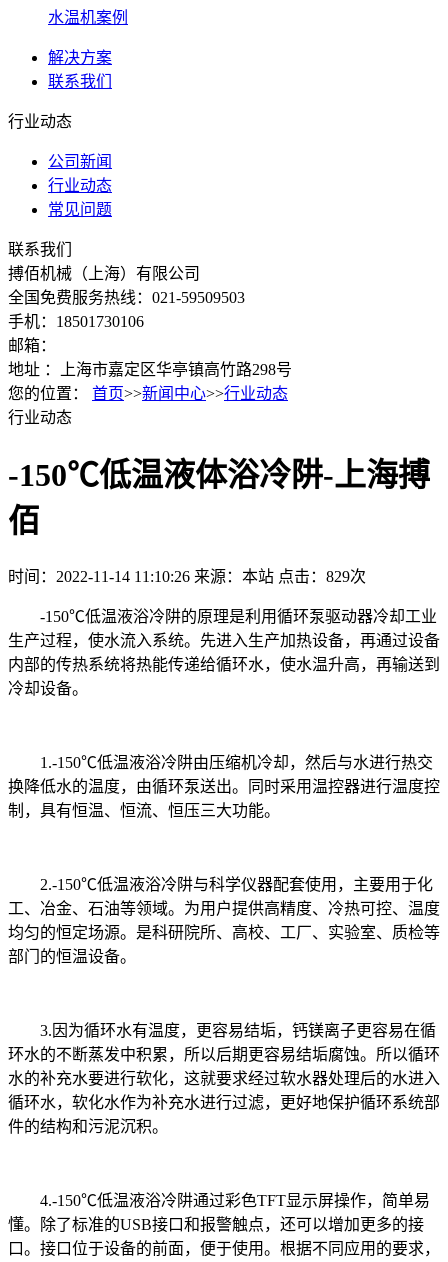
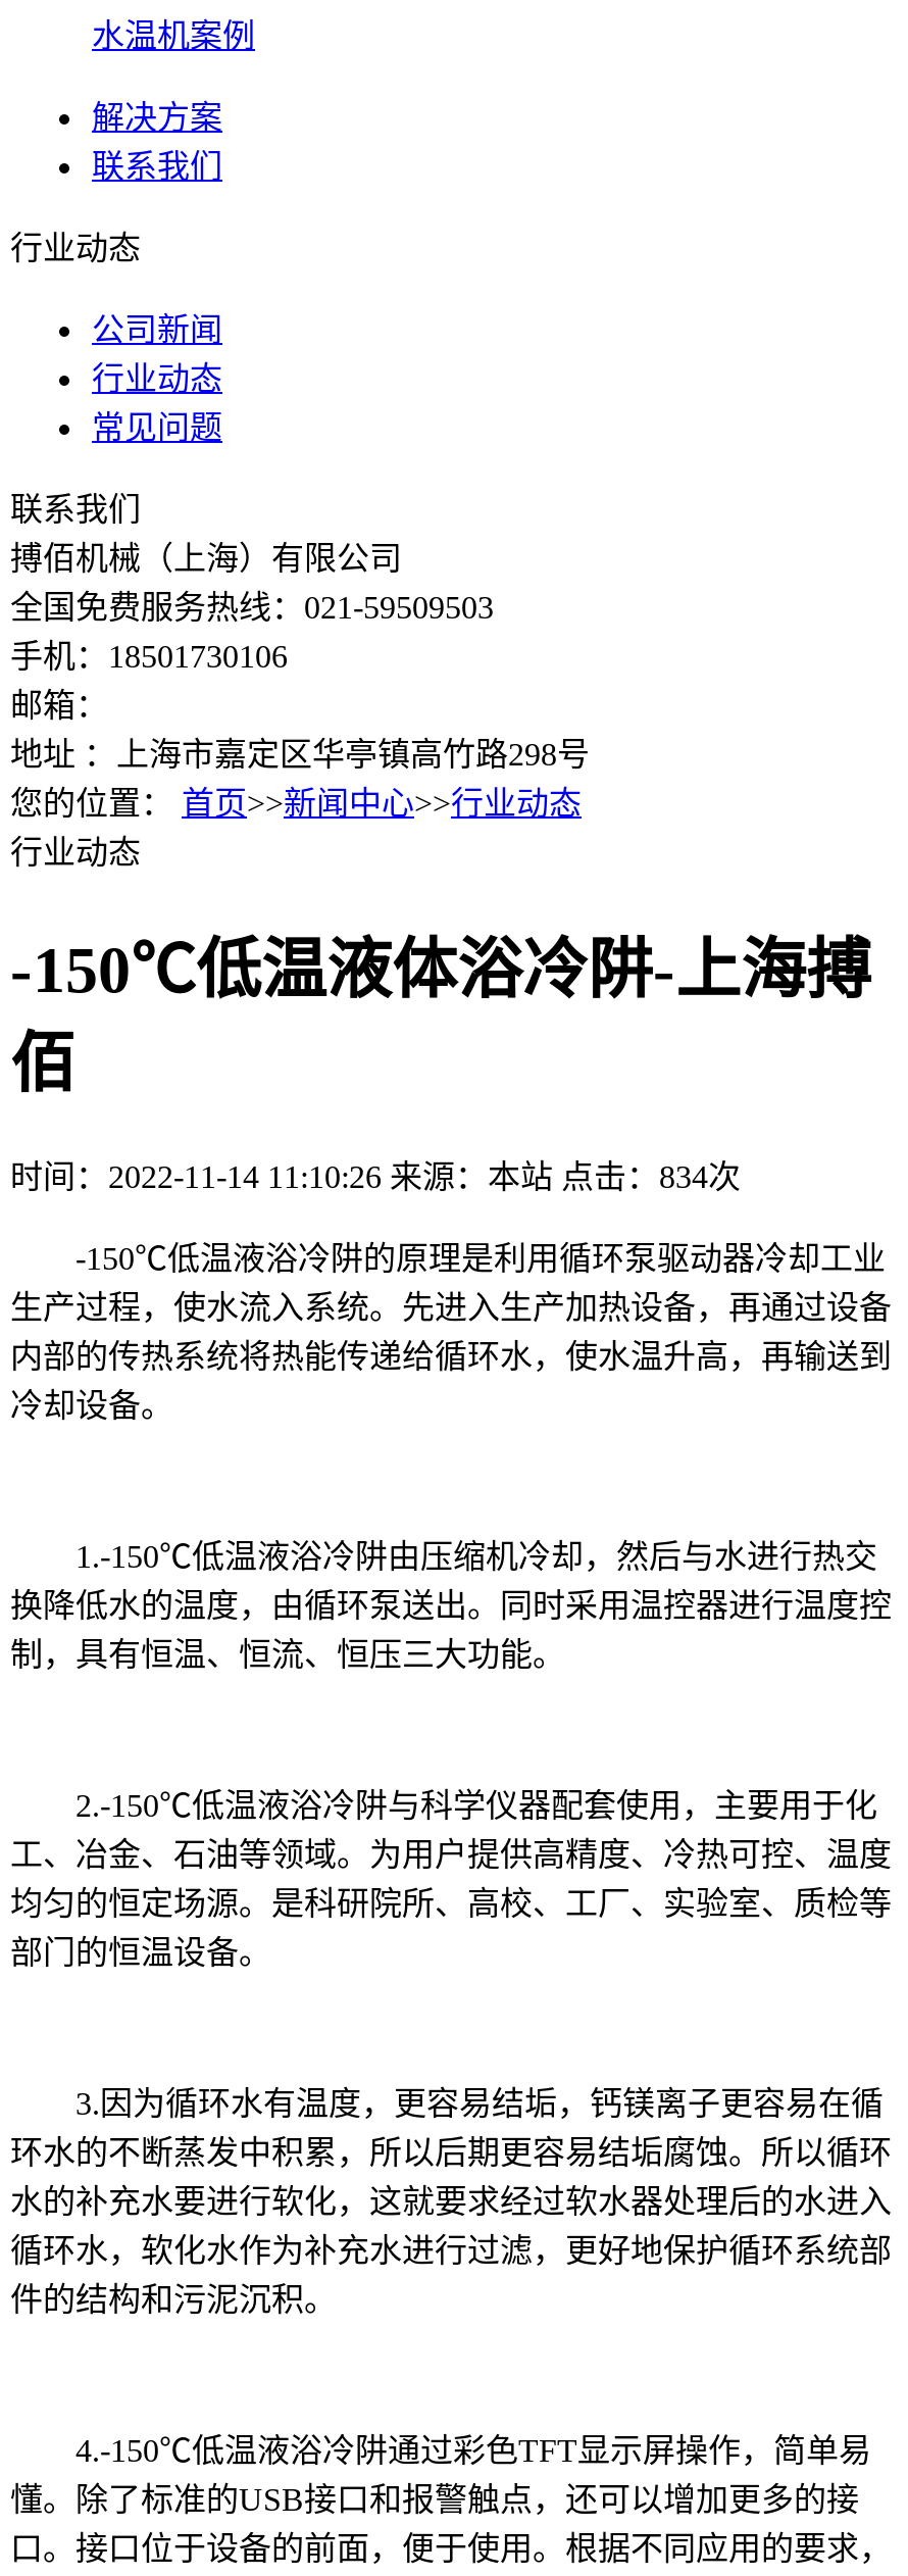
- 时间：2022-11-14 11:10:26 来源：本站 点击：829次
+ 时间：2022-11-14 11:10:26 来源：本站 点击：834次
